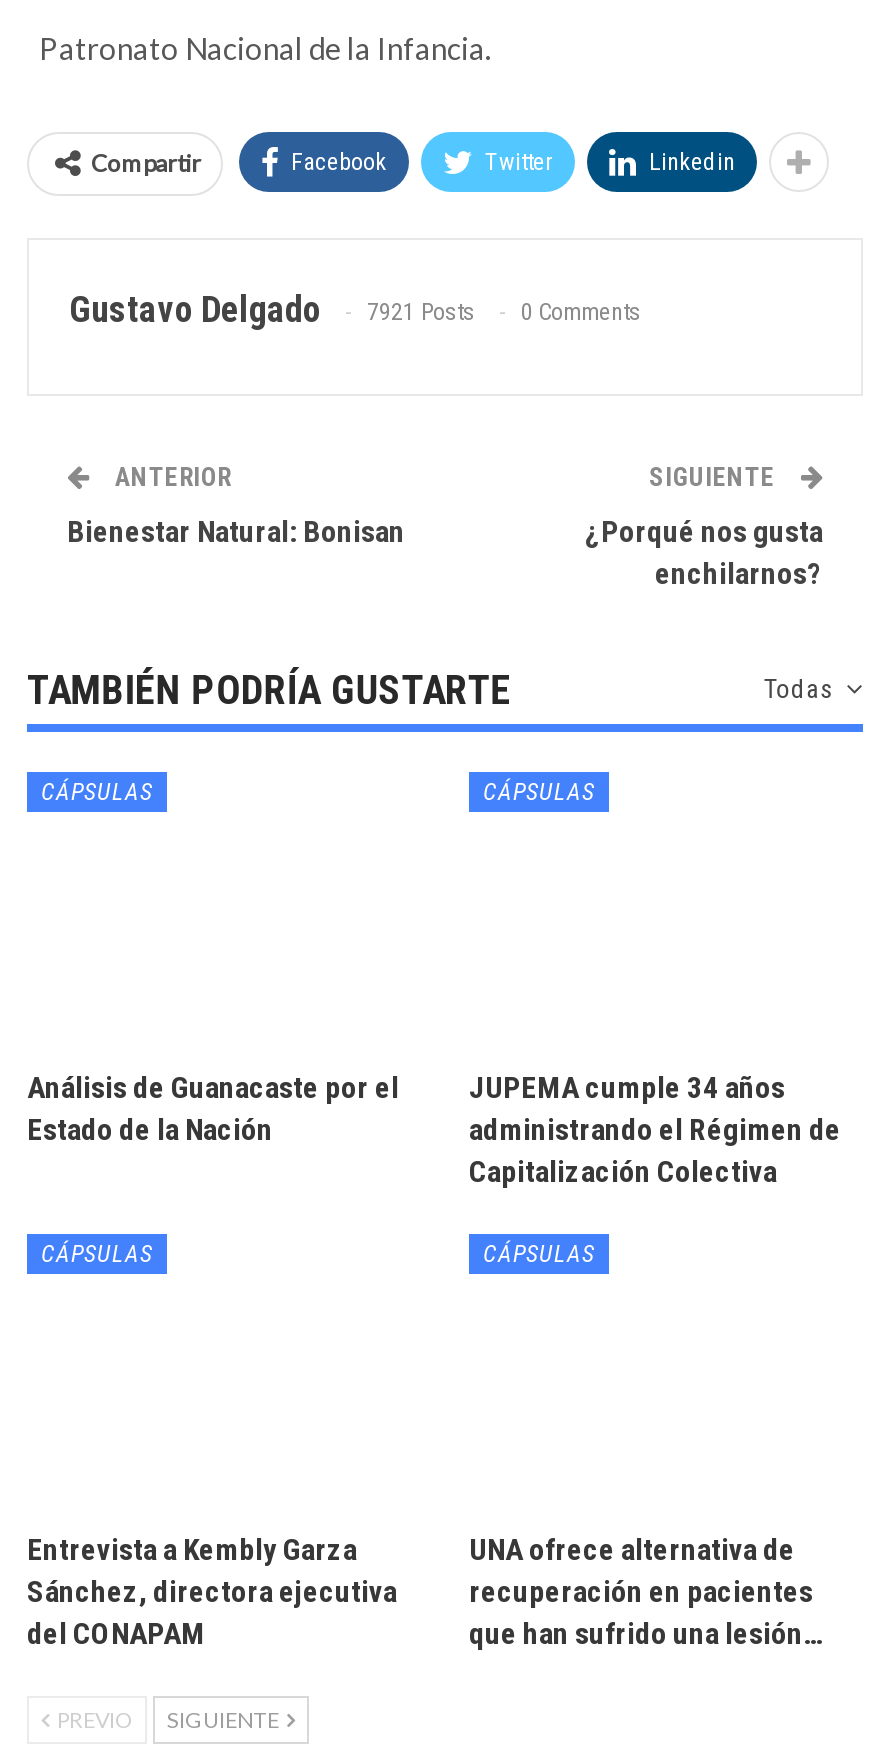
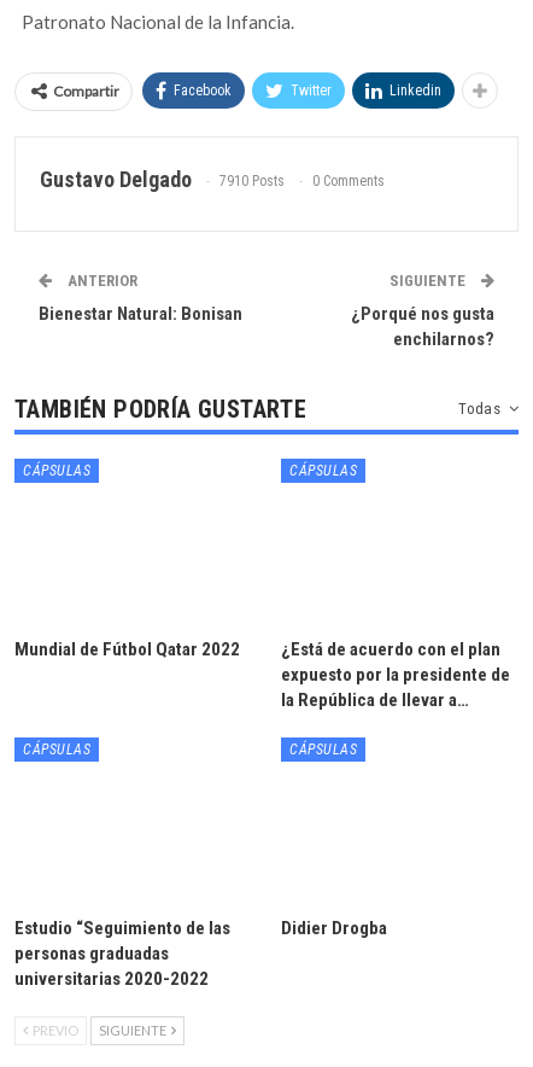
- Gustavo Delgado 7921 Posts 0 Comments
+ Gustavo Delgado 7910 Posts 0 Comments

- Análisis de Guanacaste por el
- Estado de la Nación
+ Mundial de Fútbol Qatar 2022

- JUPEMA cumple 34 años
- administrando el Régimen de
- Capitalización Colectiva
+ ¿Está de acuerdo con el plan
+ expuesto por la presidente de
+ la República de llevar a…

- Entrevista a Kembly Garza
- Sánchez, directora ejecutiva
- del CONAPAM
+ Estudio “Seguimiento de las
+ personas graduadas
+ universitarias 2020-2022

- UNA ofrece alternativa de
- recuperación en pacientes
- que han sufrido una lesión…
+ Didier Drogba
